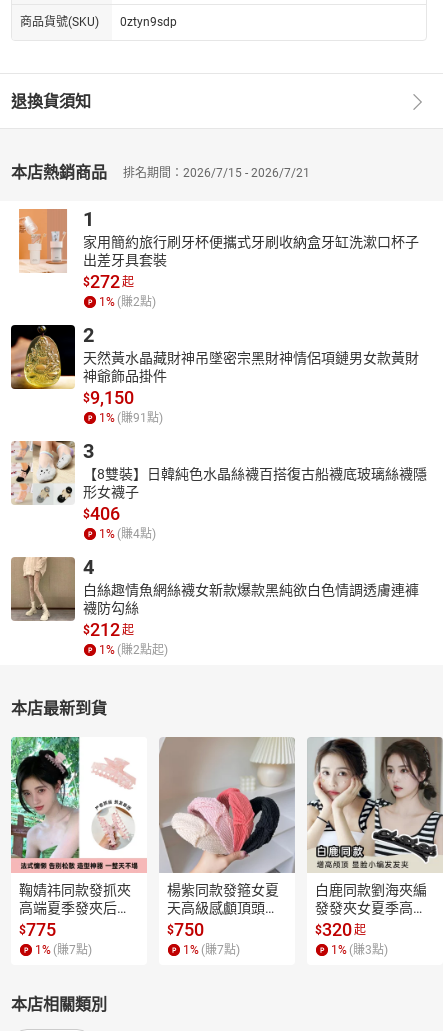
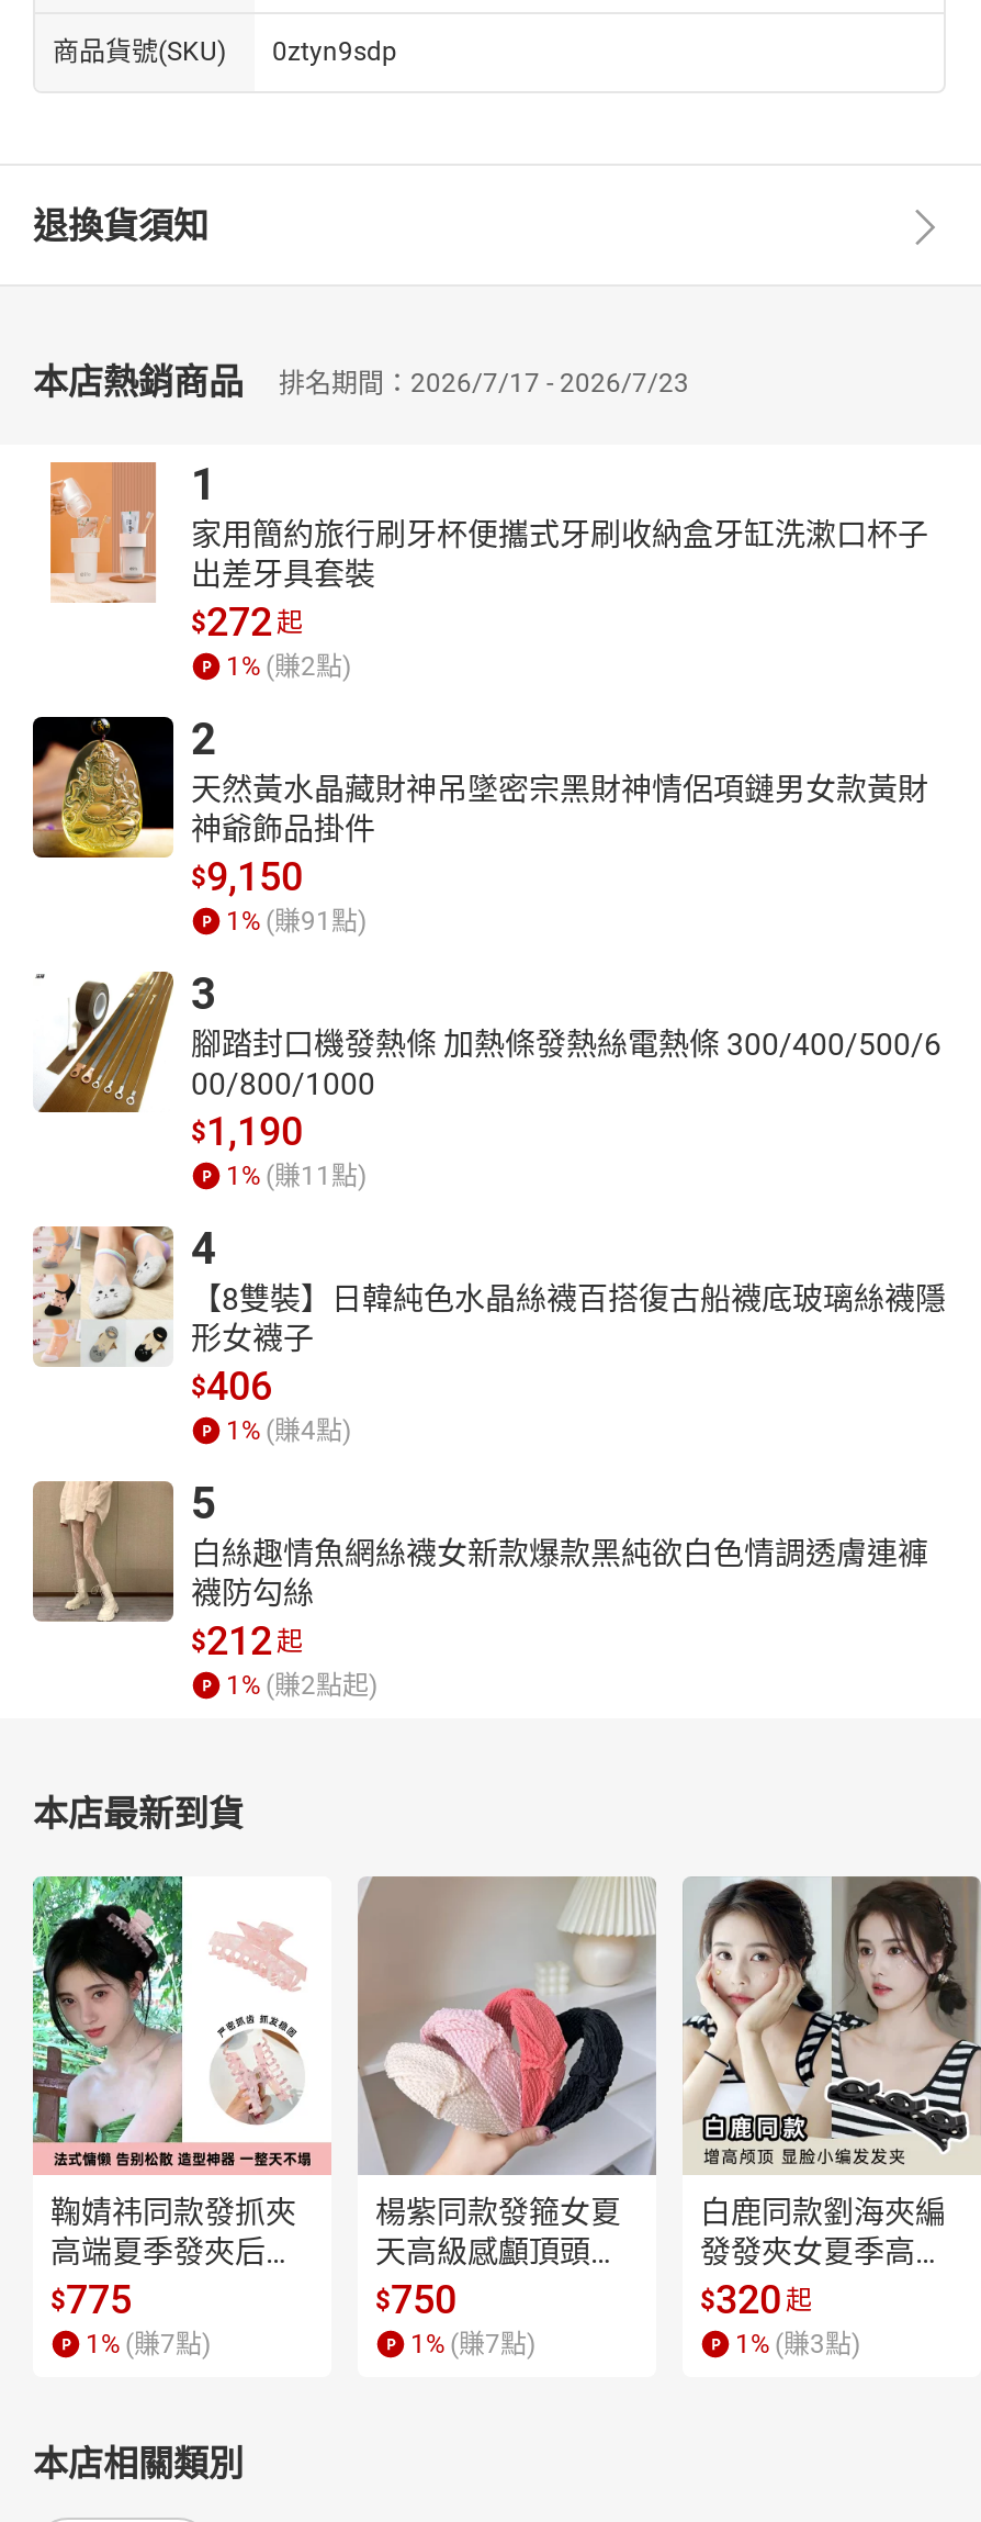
- 本店熱銷商品 排名期間：2026/7/15 - 2026/7/21
+ 本店熱銷商品 排名期間：2026/7/17 - 2026/7/23

+ [image]
+ 腳踏封口機發熱條 加熱條發熱絲電熱條 300/400/500/6
+ 00/800/1000
+ $1,190
+ 1% (賺11點)
+ 4

- 4
+ 5
